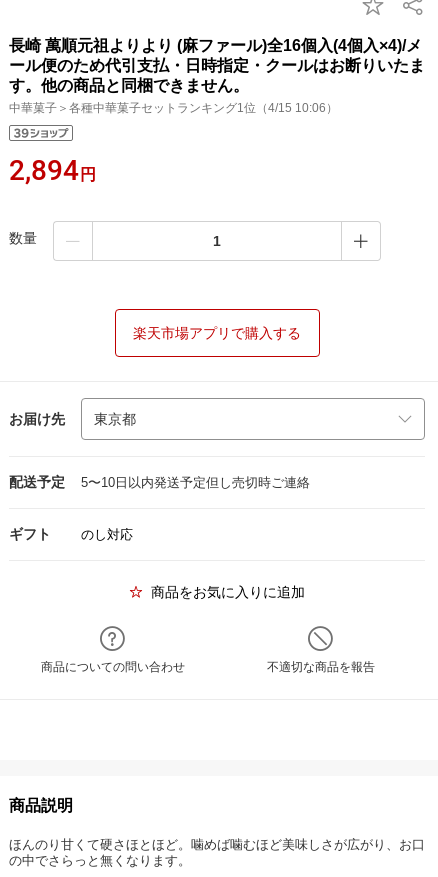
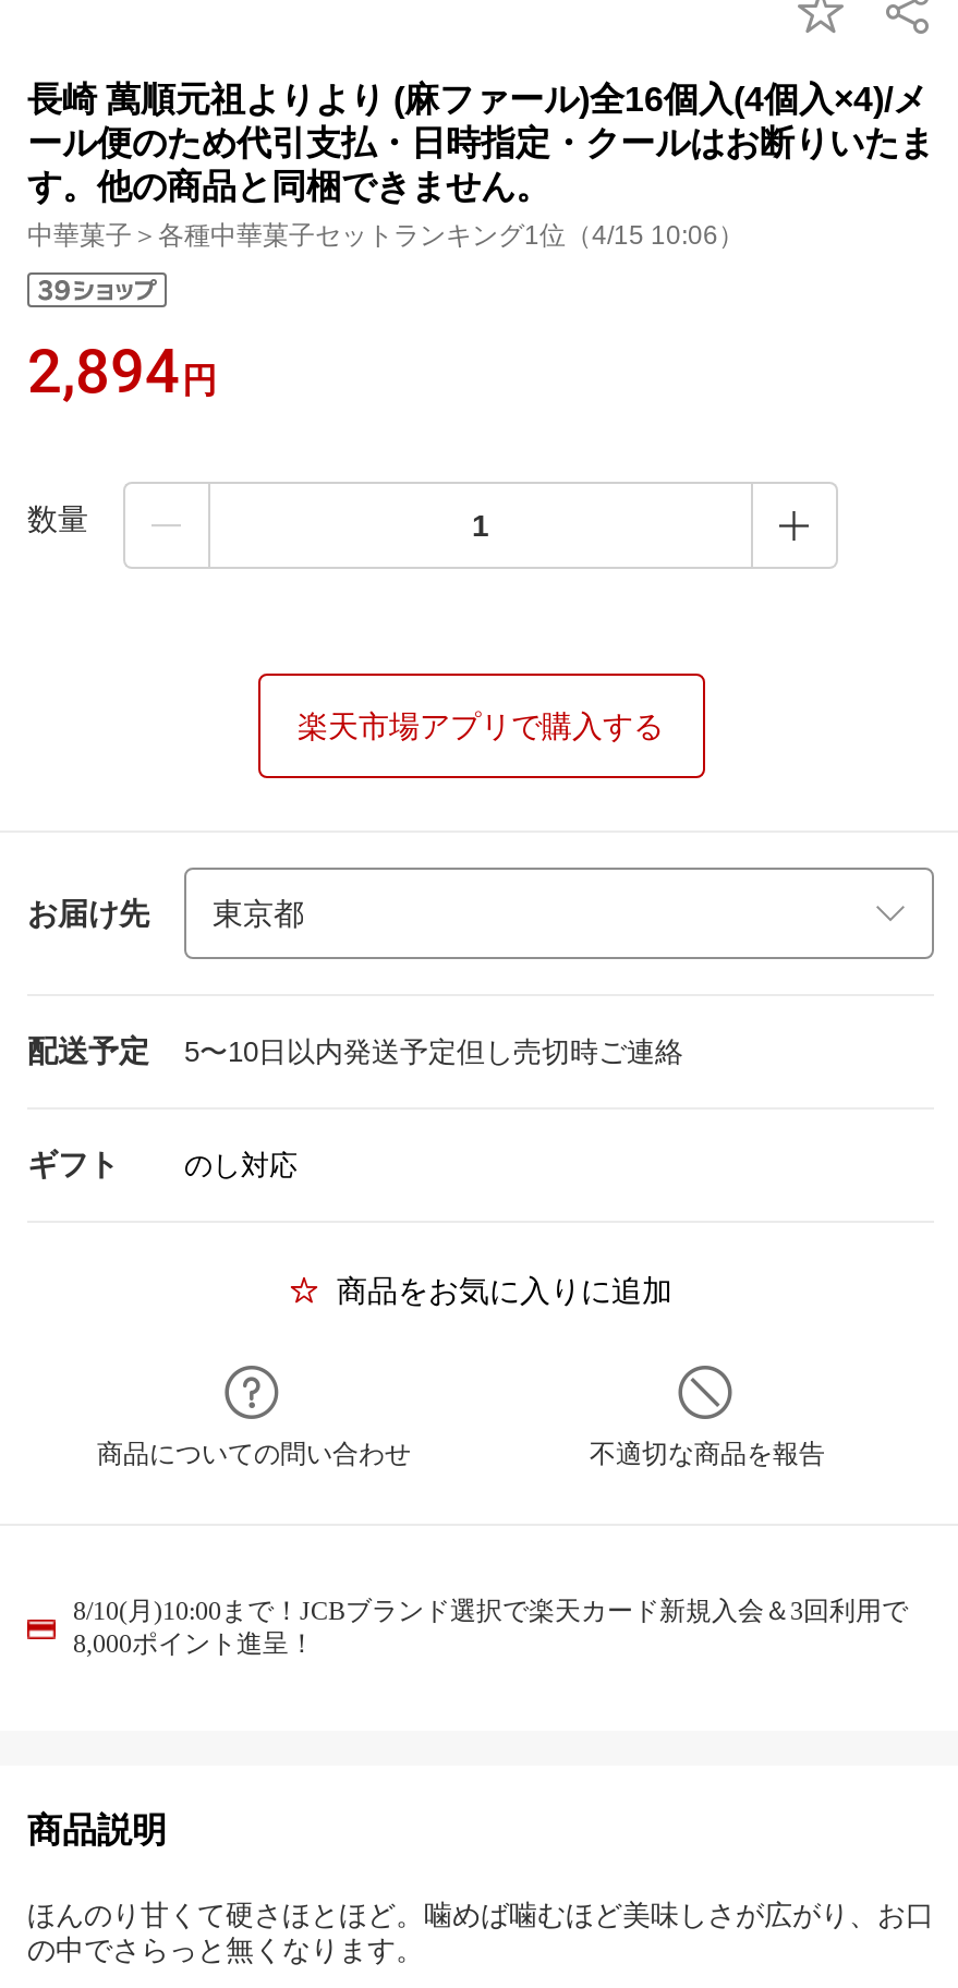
+ 8/10(月)10:00まで！JCBブランド選択で楽天カード新規入会＆3回利用で
+ 8,000ポイント進呈！
